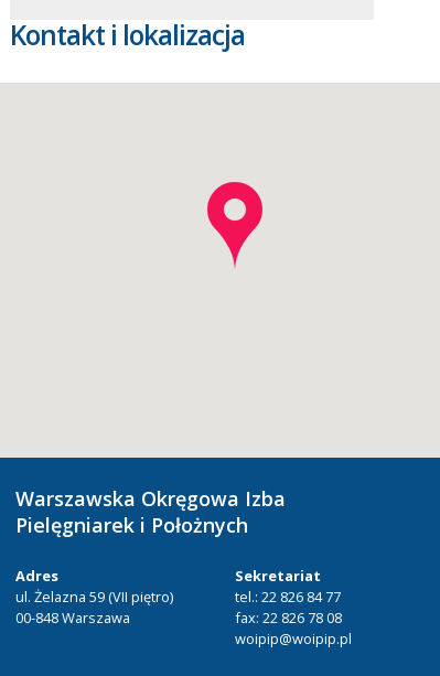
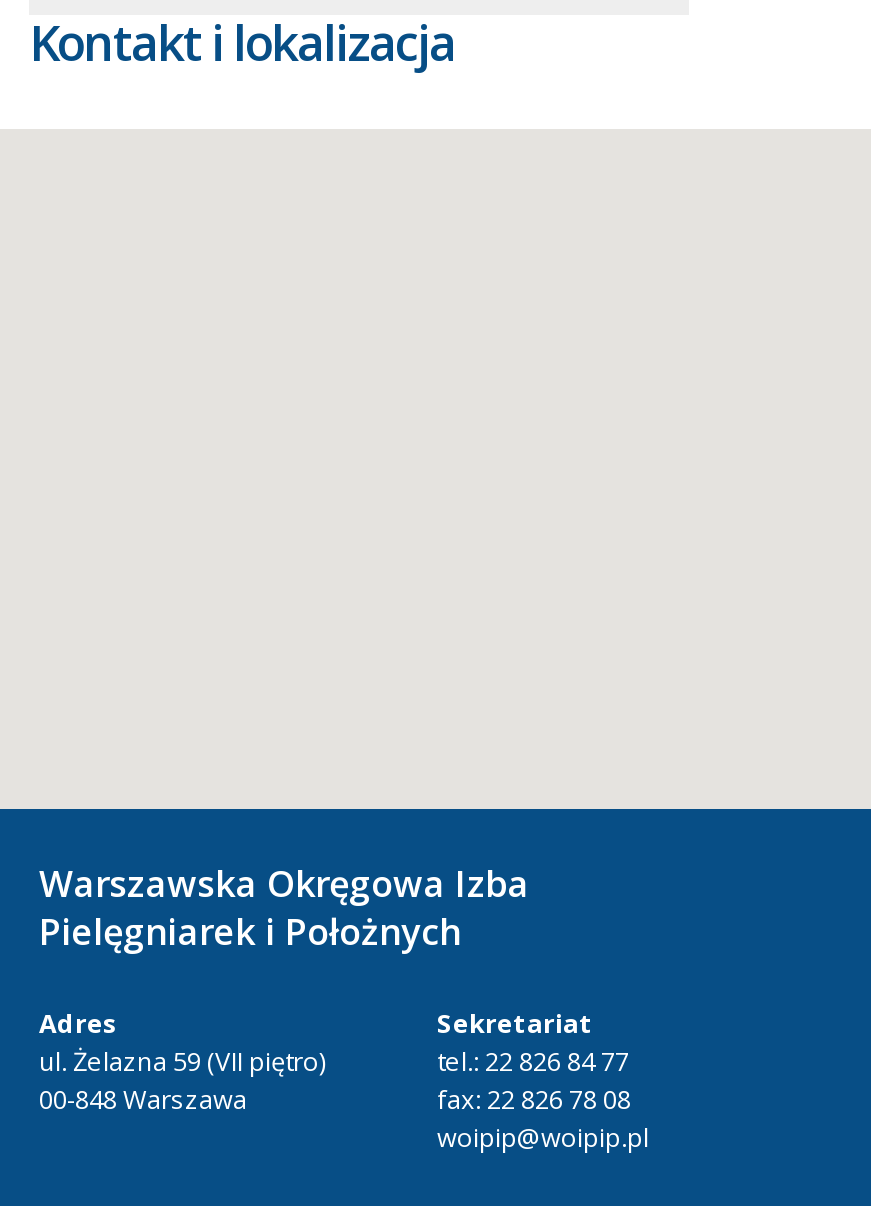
- [image]
